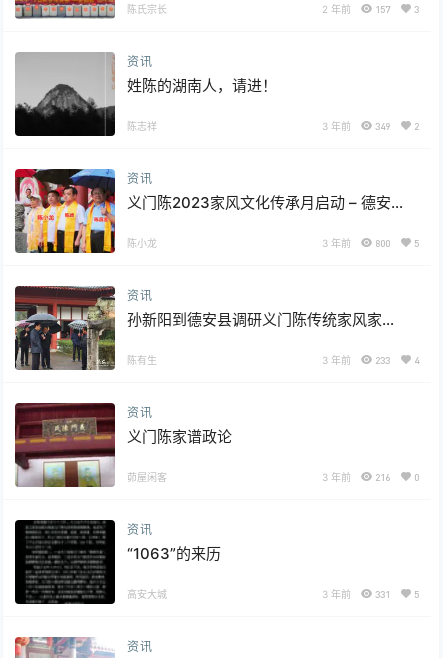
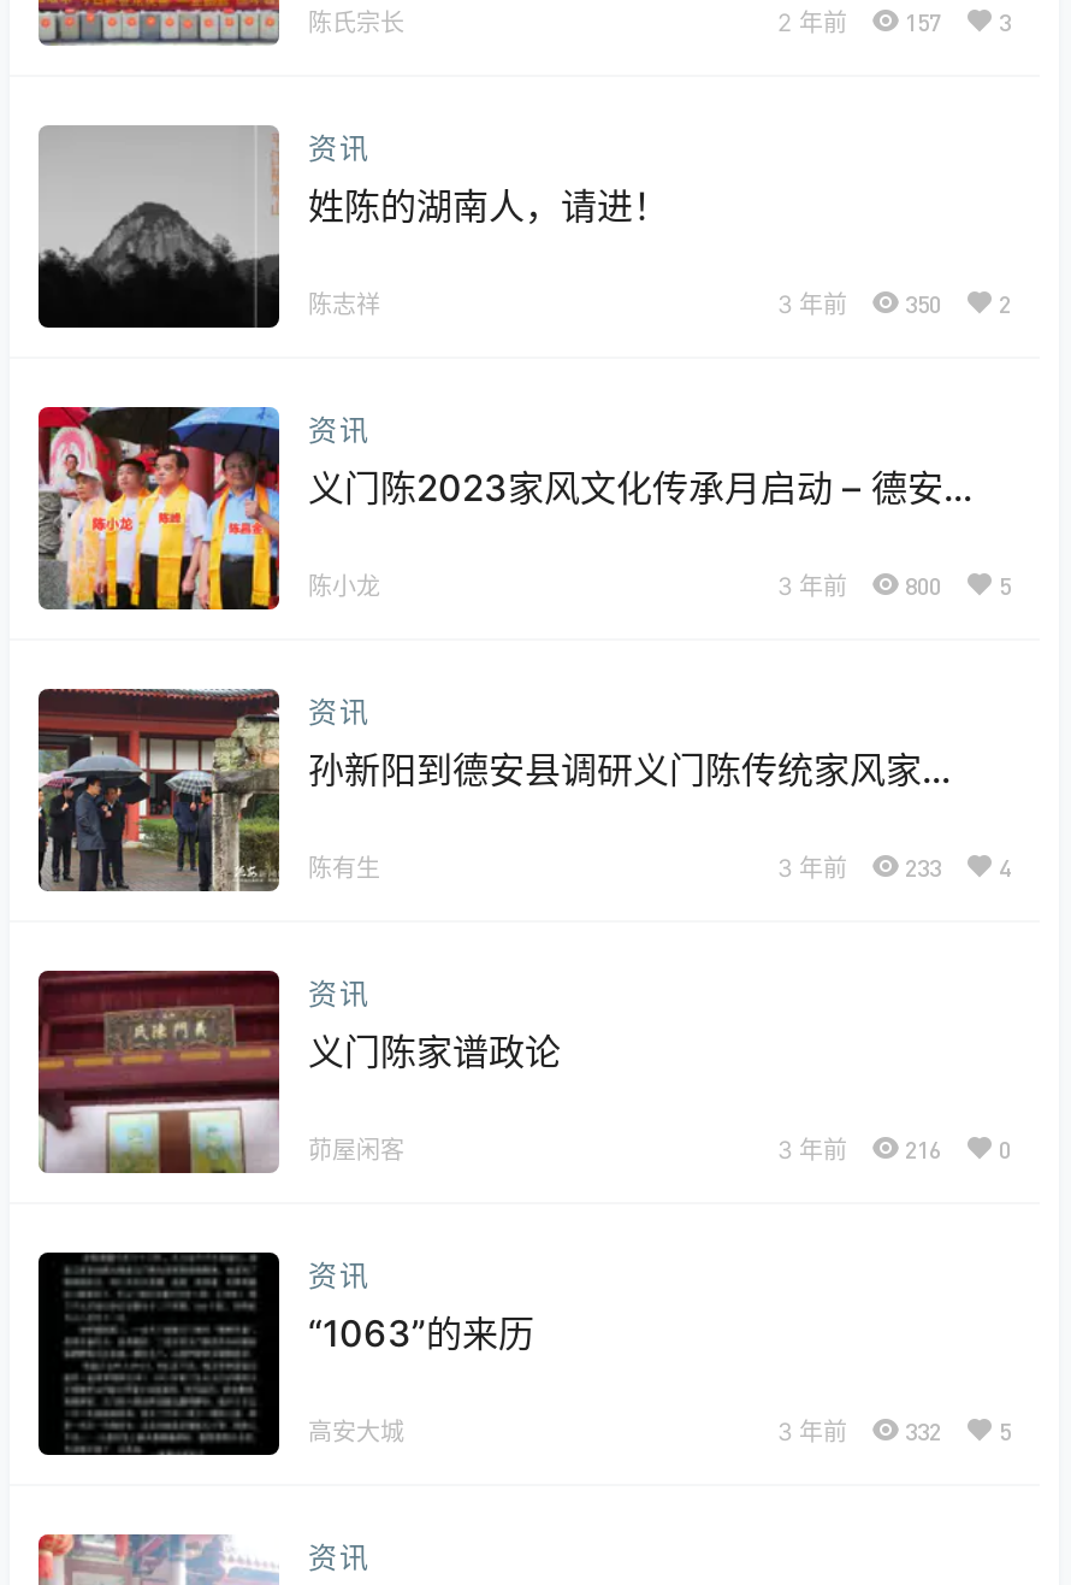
- 3 年前 349 2
+ 3 年前 350 2

- 3 年前 331 5
+ 3 年前 332 5
